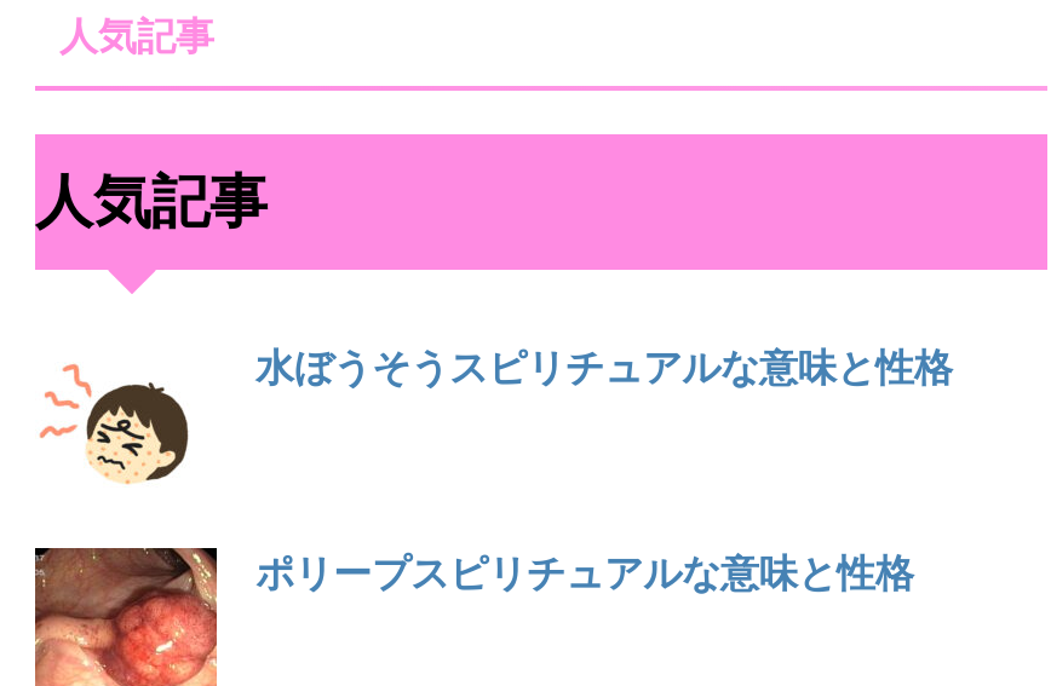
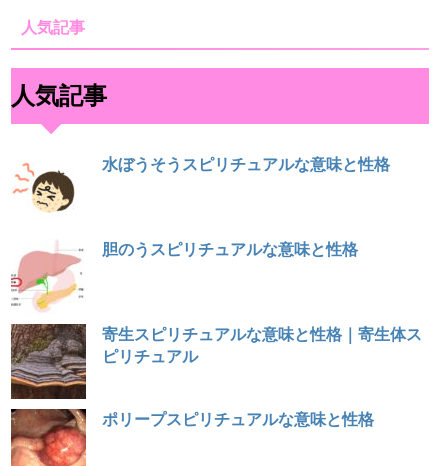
+ [image]
+ 寄生スピリチュアルな意味と性格｜寄生体ス
+ ピリチュアル

+ [image]
+ 胆のうスピリチュアルな意味と性格
